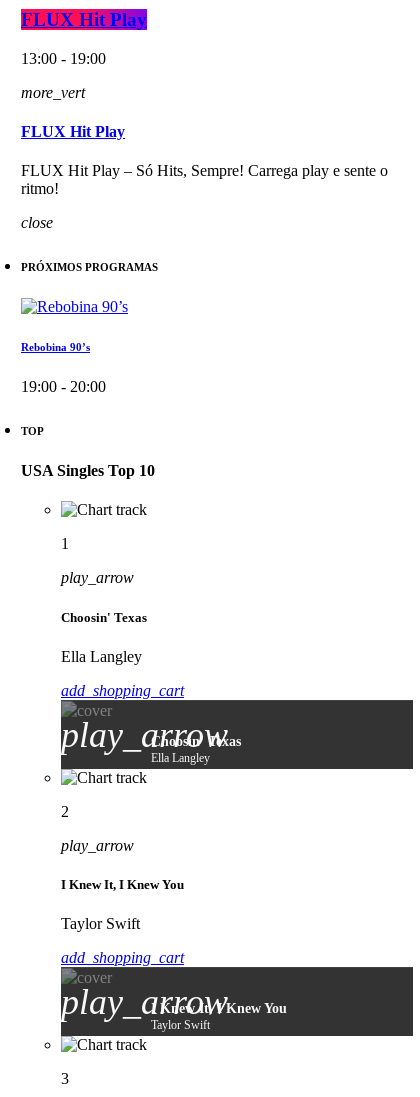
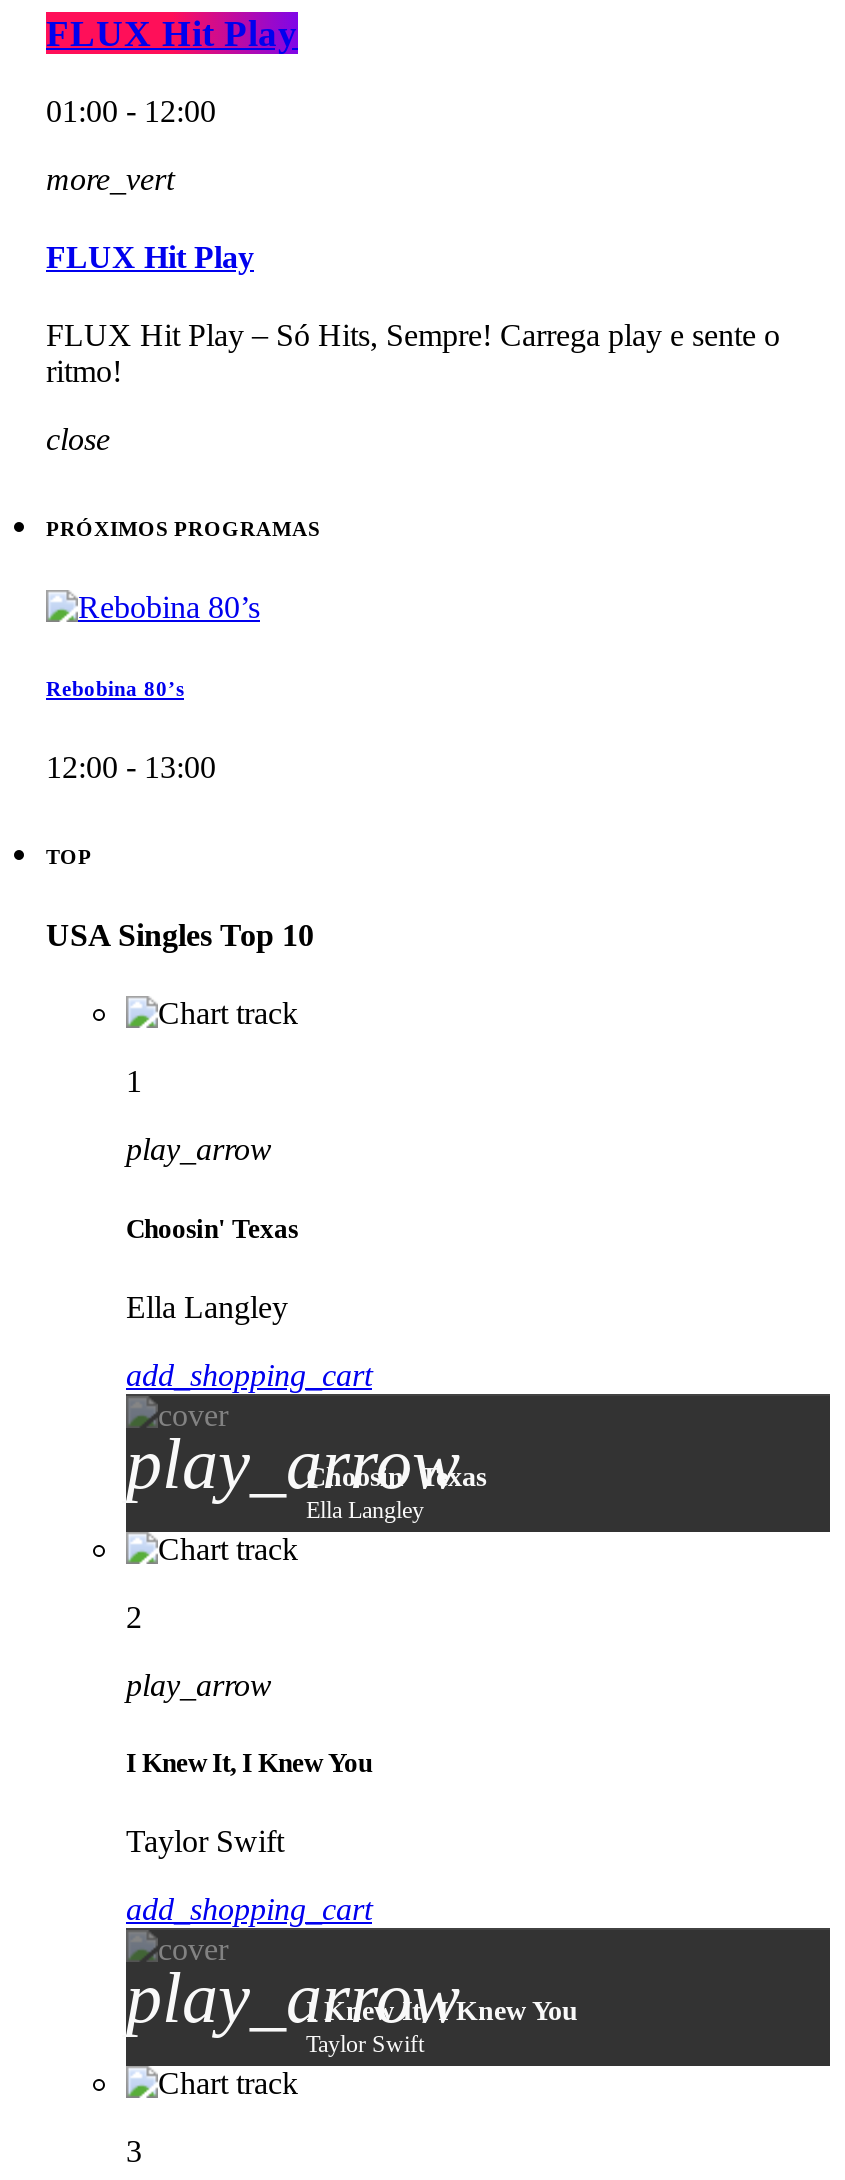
- 13:00 - 19:00
+ 01:00 - 12:00

- Rebobina 90’s
+ Rebobina 80’s

- 19:00 - 20:00
+ 12:00 - 13:00
